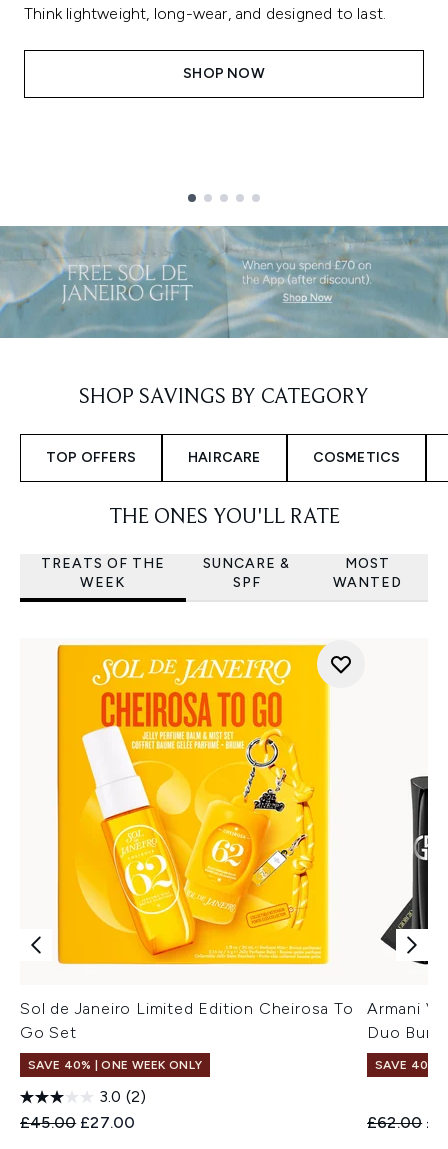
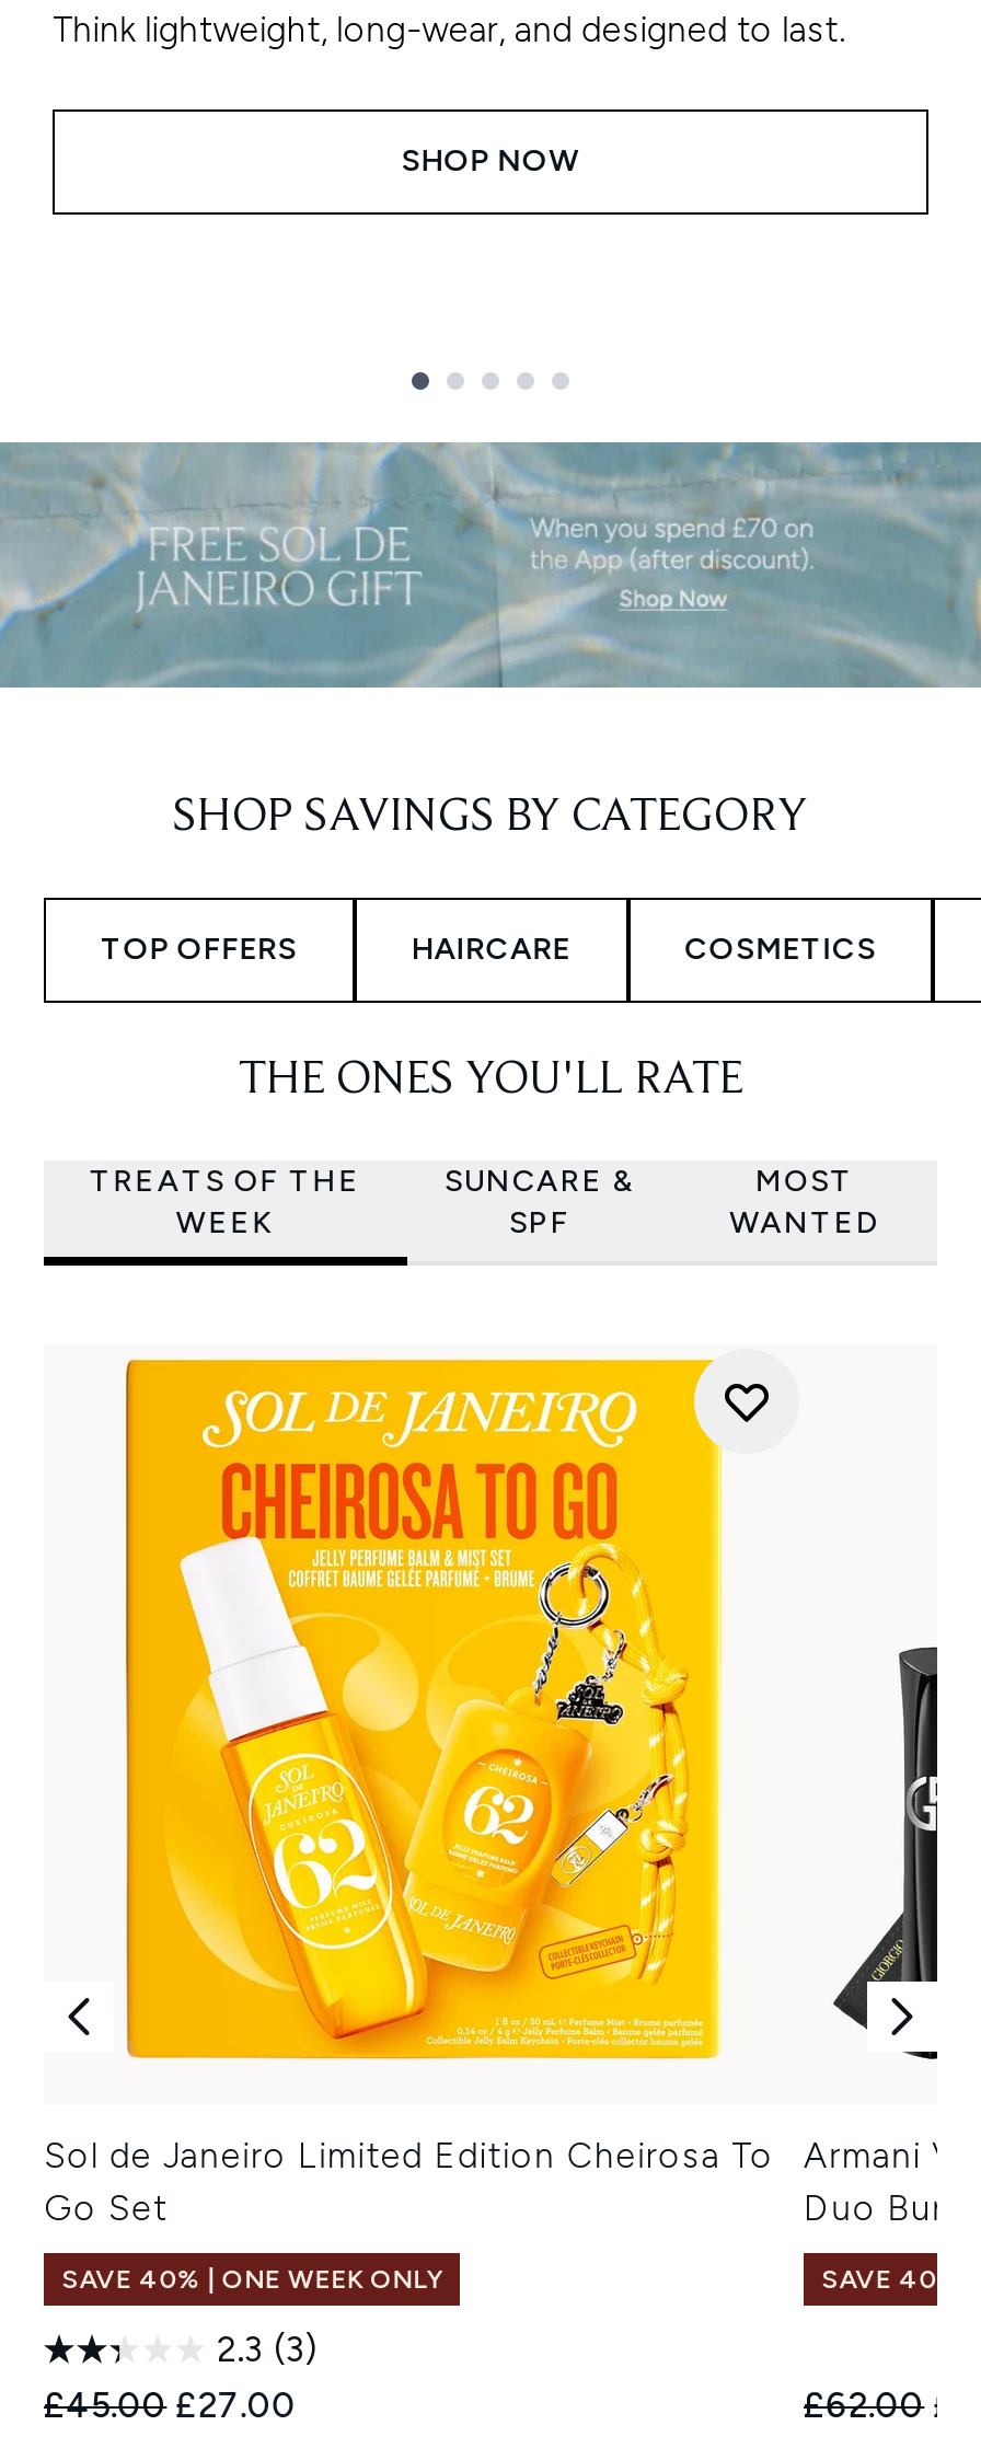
- 3.0 (2)
+ 2.3 (3)
